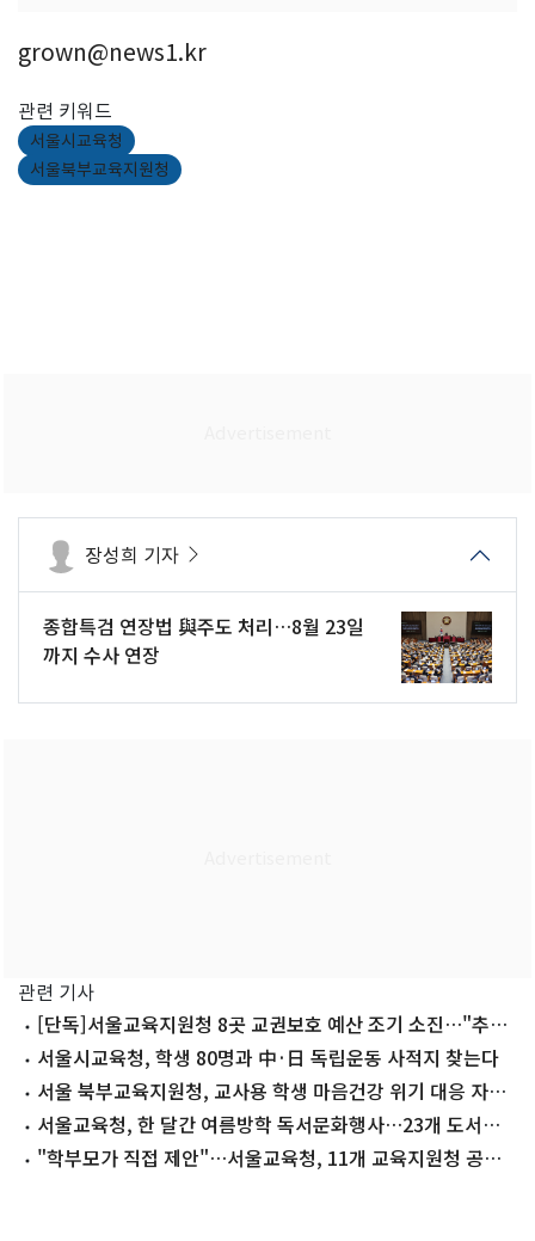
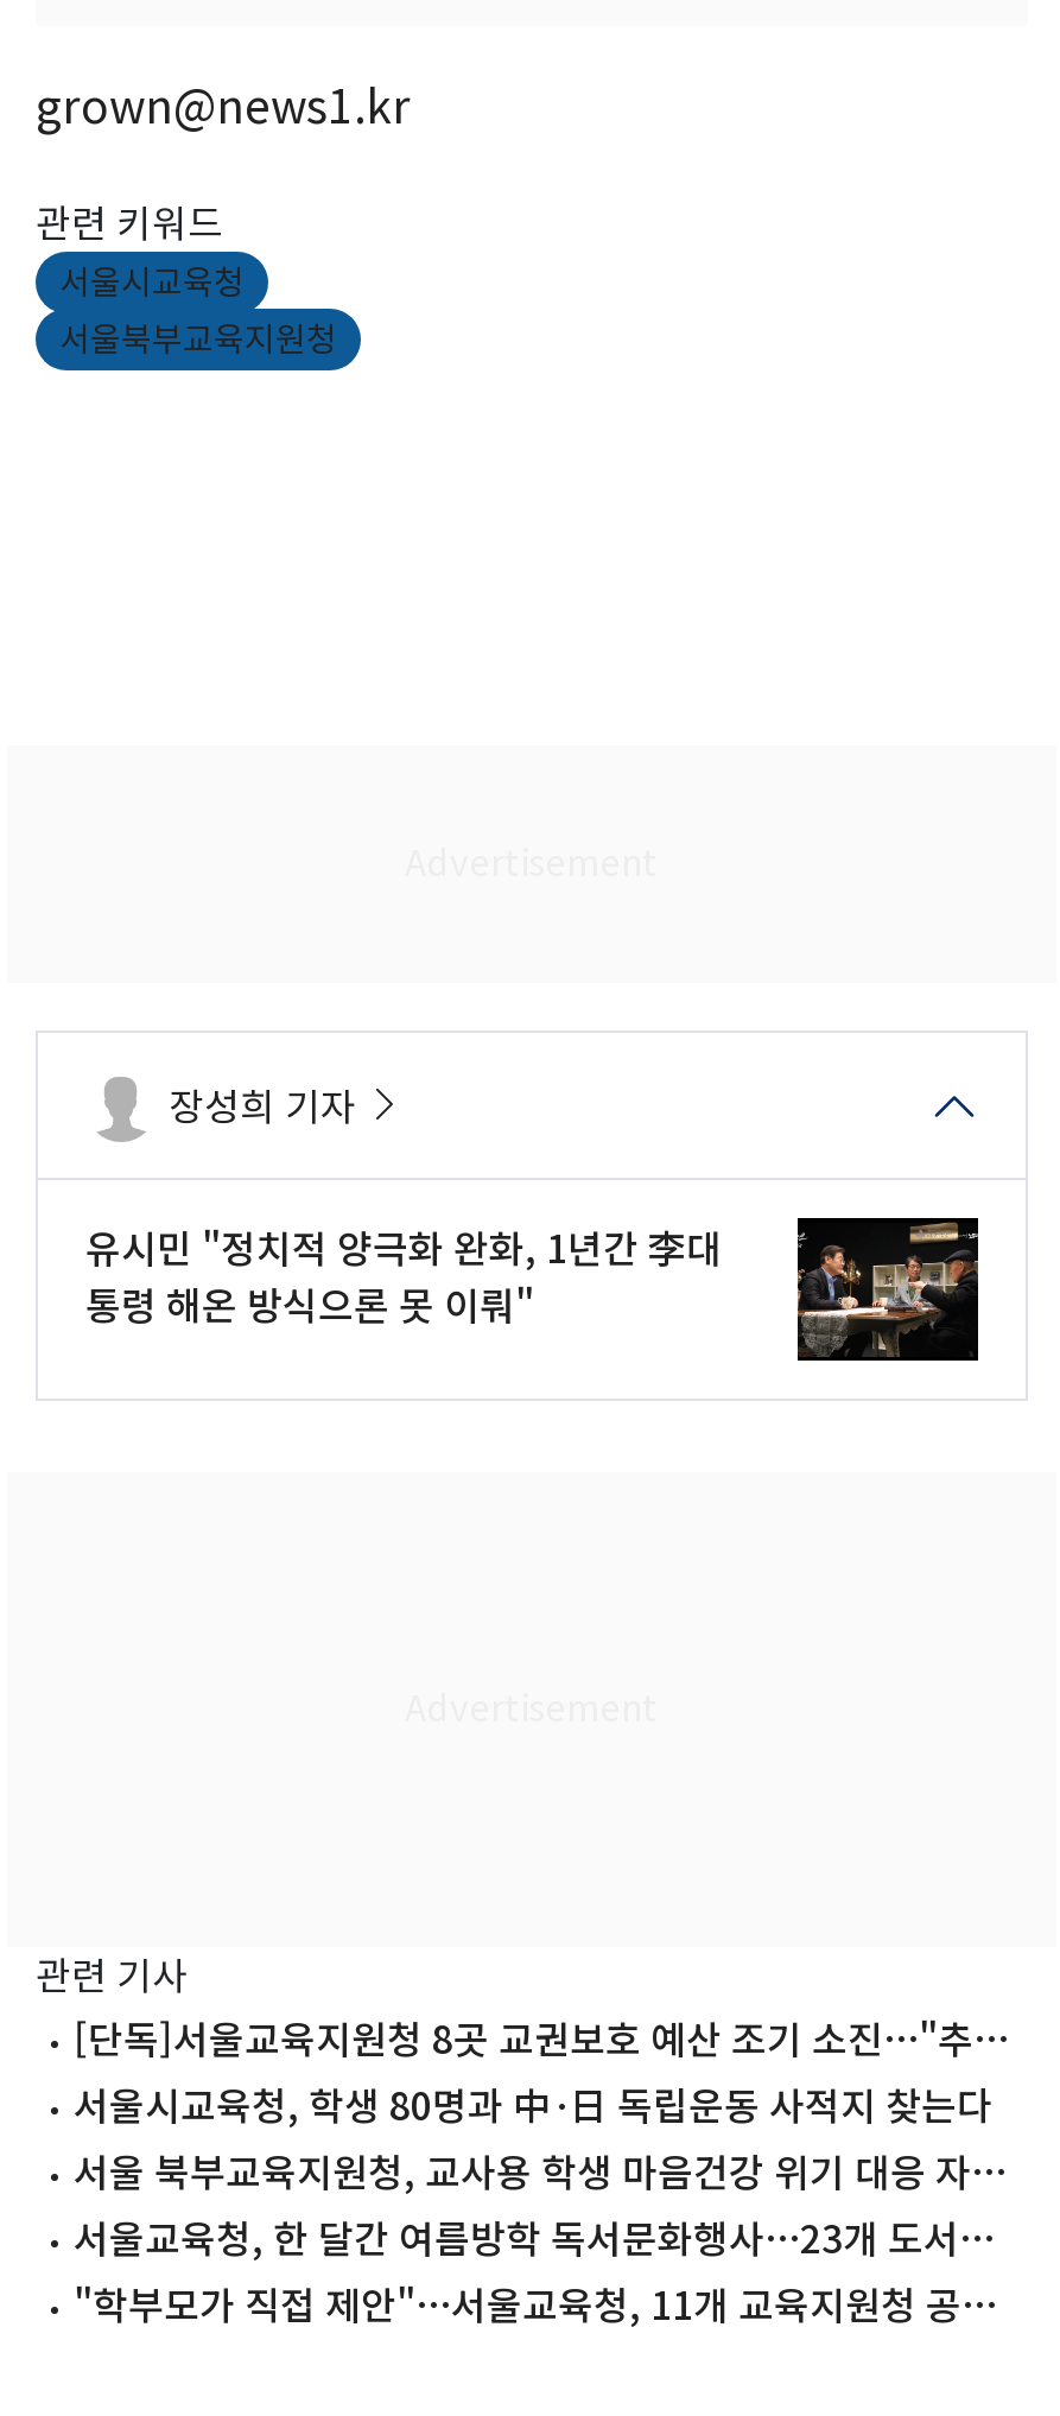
- [image]
- 종합특검 연장법 與주도 처리…8월 23일
- 까지 수사 연장
+ [image]
+ 유시민 "정치적 양극화 완화, 1년간 李대
+ 통령 해온 방식으론 못 이뤄"
